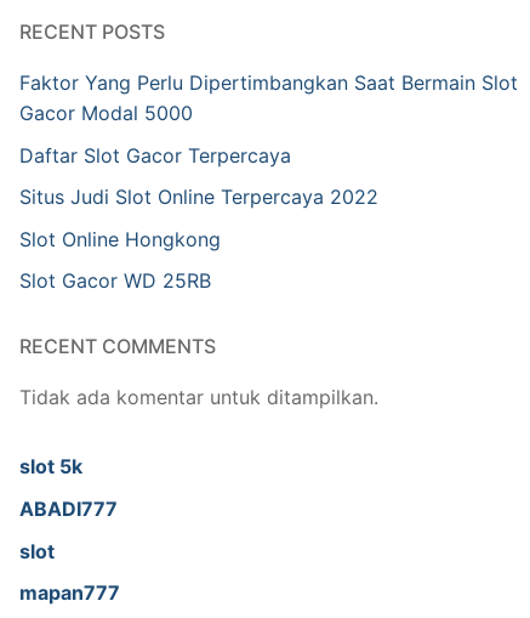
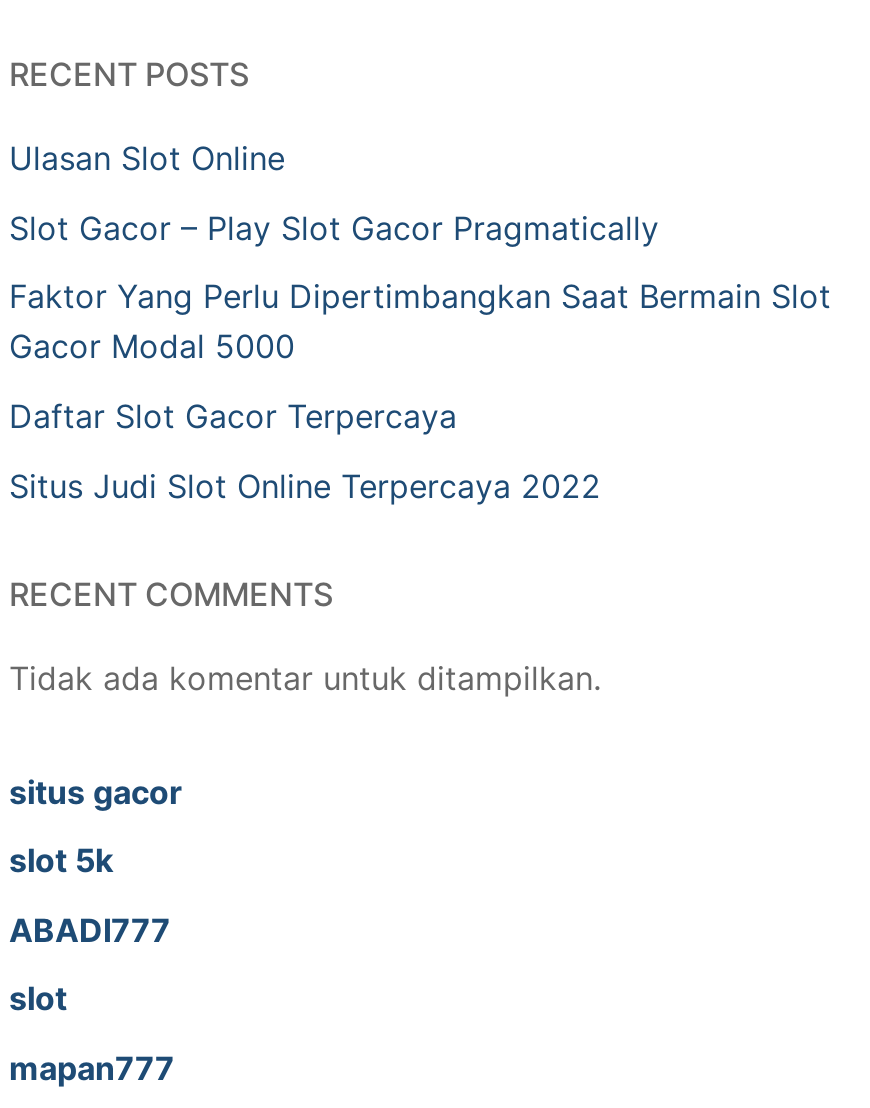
+ Ulasan Slot Online
+ Slot Gacor – Play Slot Gacor Pragmatically

moved down: Faktor Yang Perlu Dipertimbangkan Saat Bermain Slot | Gacor Modal 5000 | Daftar Slot Gacor Terpercaya | Situs Judi Slot Online Terpercaya 2022

- Slot Online Hongkong
- Slot Gacor WD 25RB

+ situs gacor
